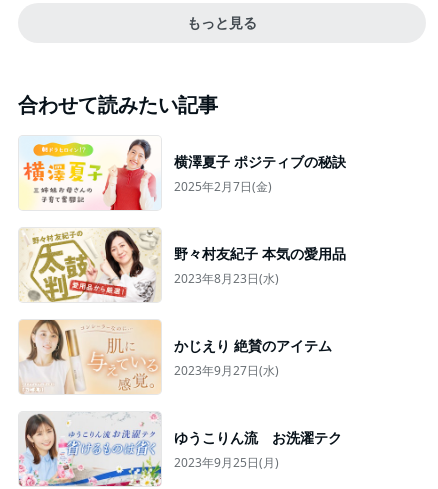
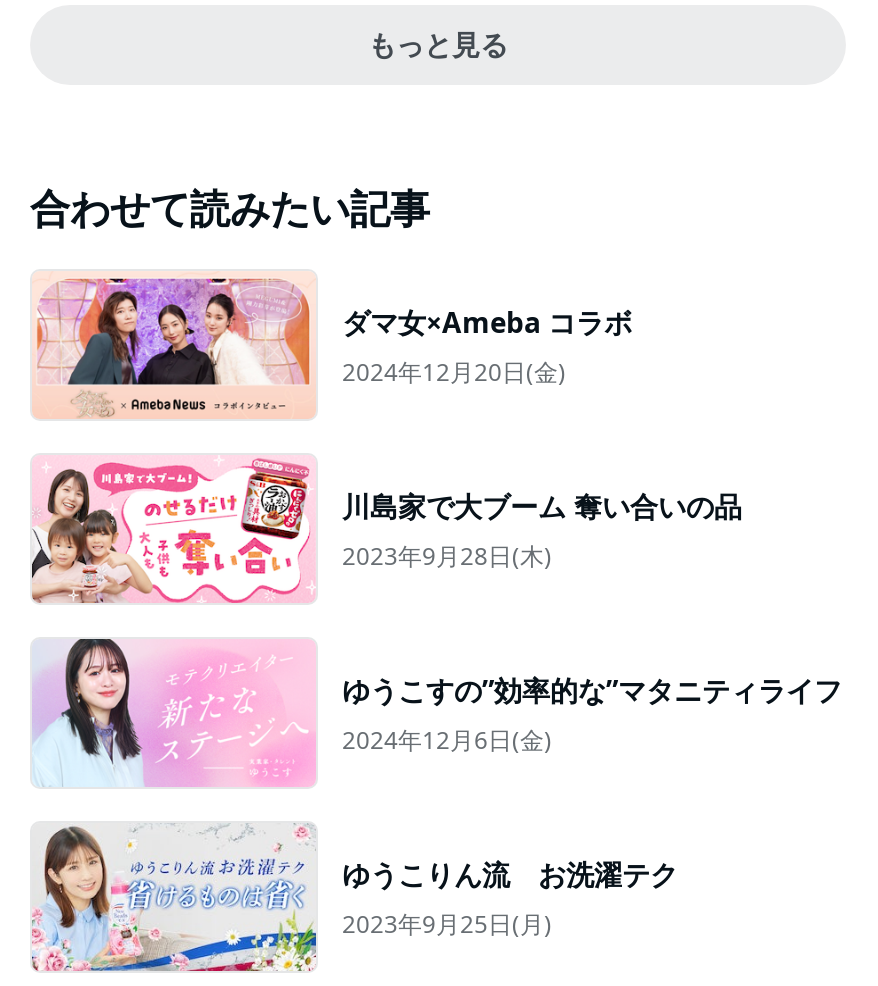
- [image]
- 横澤夏子 ポジティブの秘訣
- 2025年2月7日(金)
+ [image]
+ ダマ女×Ameba コラボ
+ 2024年12月20日(金)

- [image]
- 野々村友紀子 本気の愛用品
- 2023年8月23日(水)
+ [image]
+ 川島家で大ブーム 奪い合いの品
+ 2023年9月28日(木)

- [image]
- かじえり 絶賛のアイテム
- 2023年9月27日(水)
+ [image]
+ ゆうこすの”効率的な”マタニティライフ
+ 2024年12月6日(金)
